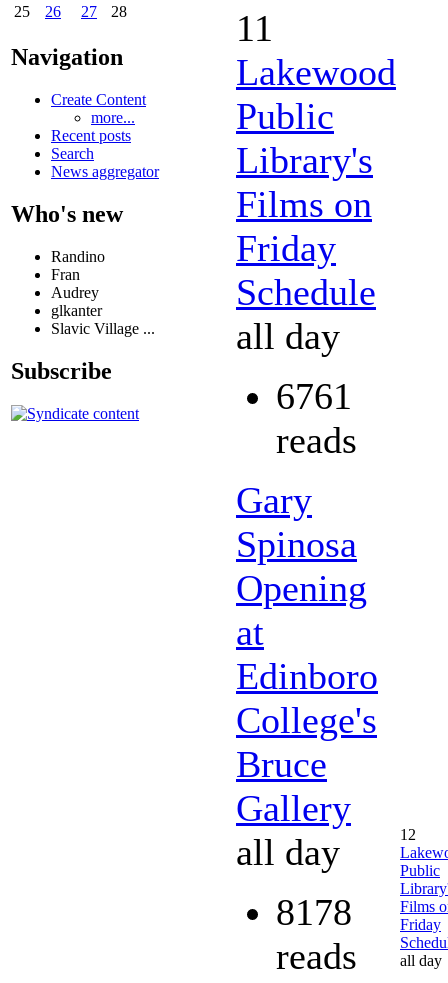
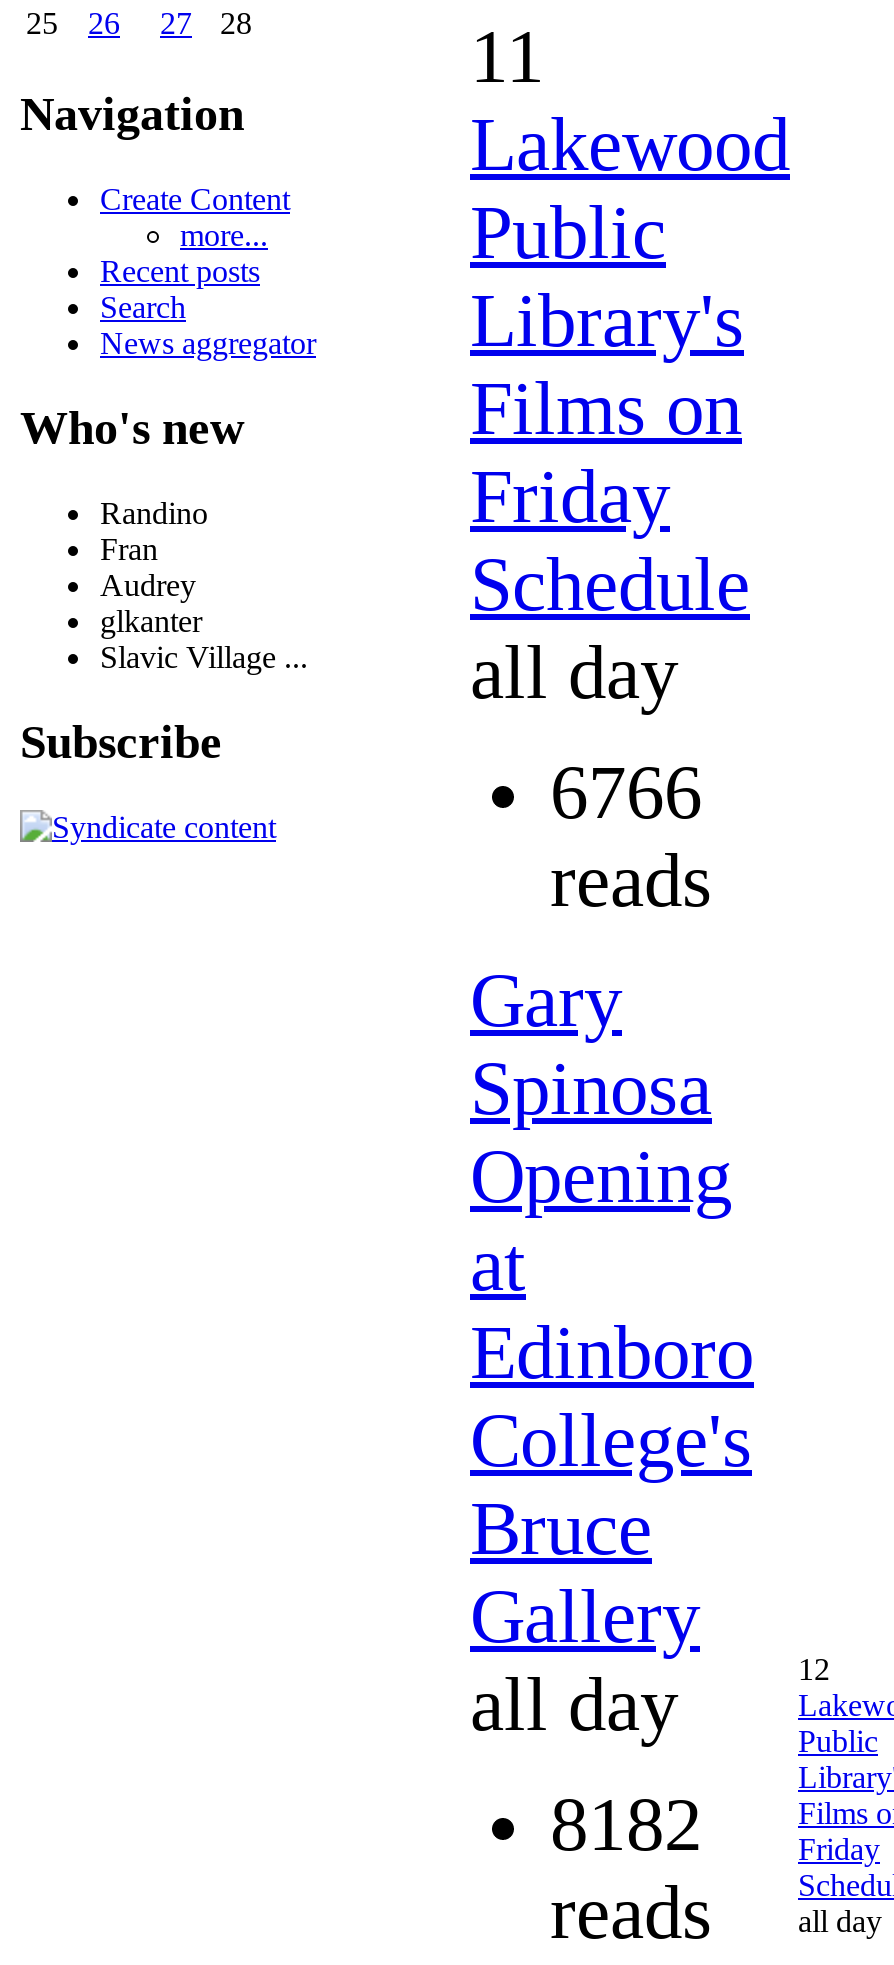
- 6761
+ 6766

- 8178
+ 8182
